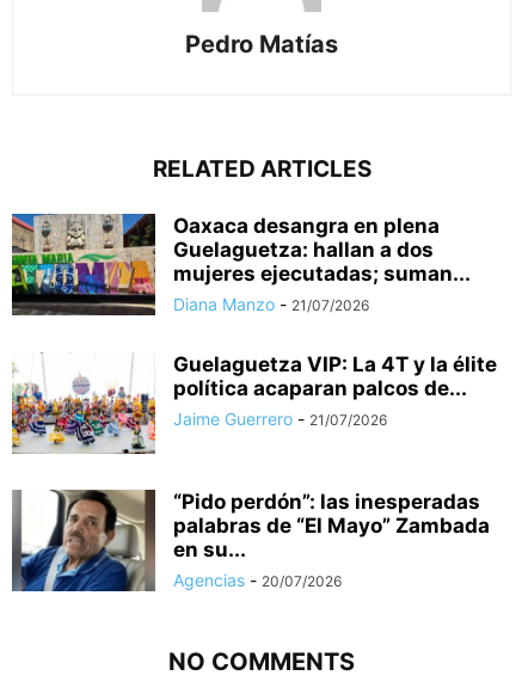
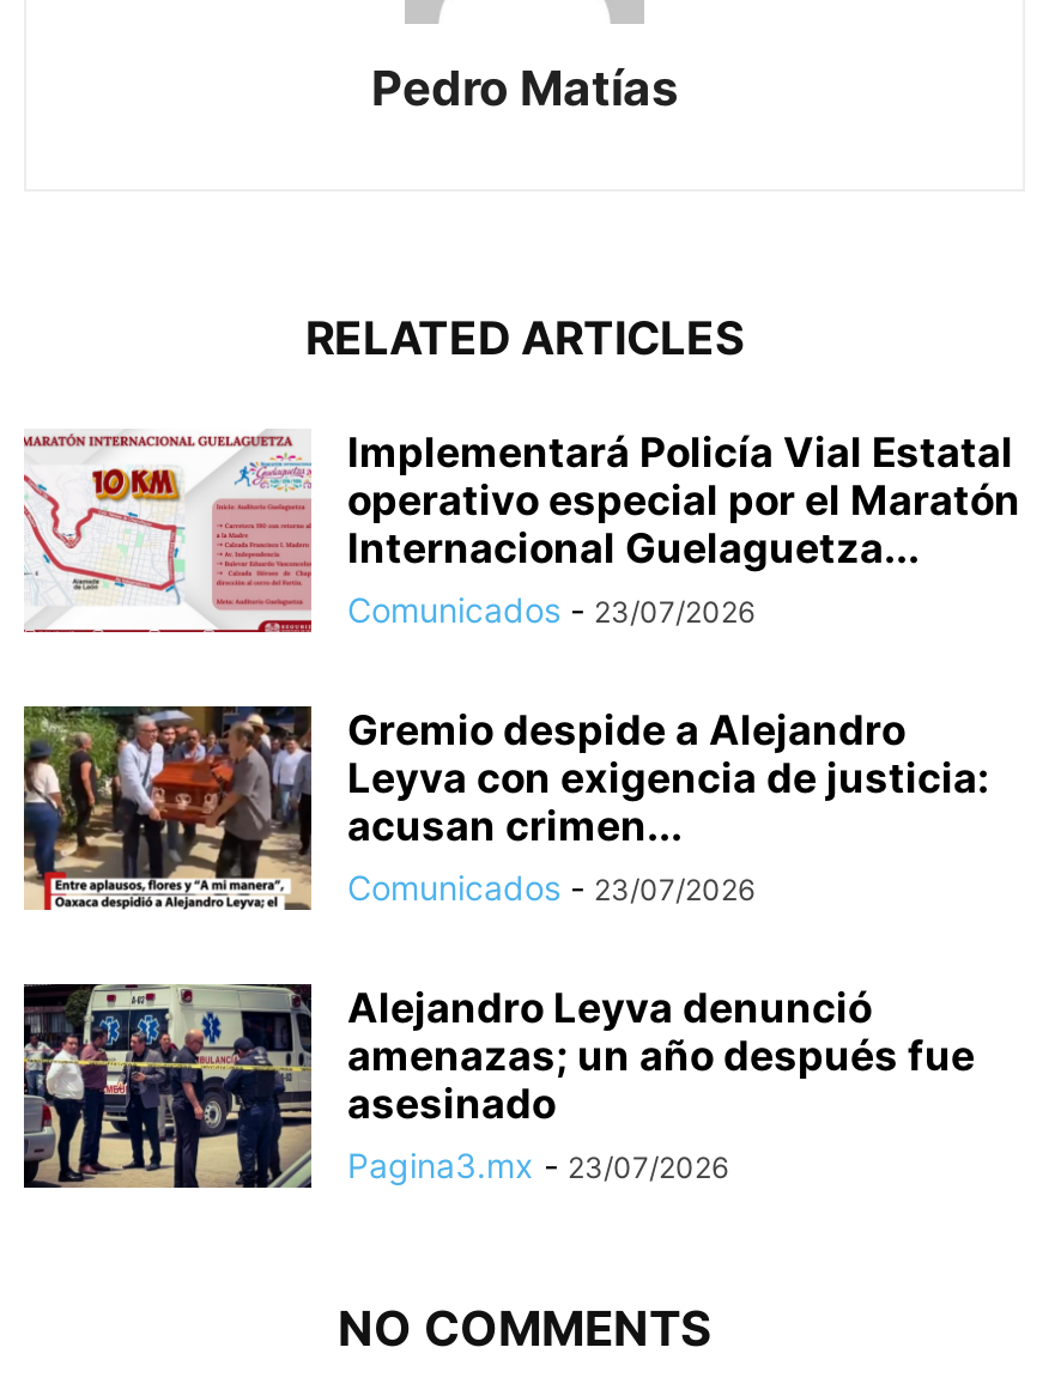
- [image]
- Oaxaca desangra en plena
- Guelaguetza: hallan a dos
- mujeres ejecutadas; suman...
- Diana Manzo - 21/07/2026
+ [image]
+ Implementará Policía Vial Estatal
+ operativo especial por el Maratón
+ Internacional Guelaguetza...
+ Comunicados - 23/07/2026

- [image]
- Guelaguetza VIP: La 4T y la élite
- política acaparan palcos de...
- Jaime Guerrero - 21/07/2026
+ [image]
+ Gremio despide a Alejandro
+ Leyva con exigencia de justicia:
+ acusan crimen...
+ Comunicados - 23/07/2026

- [image]
- “Pido perdón”: las inesperadas
- palabras de “El Mayo” Zambada
- en su...
- Agencias - 20/07/2026
+ [image]
+ Alejandro Leyva denunció
+ amenazas; un año después fue
+ asesinado
+ Pagina3.mx - 23/07/2026
